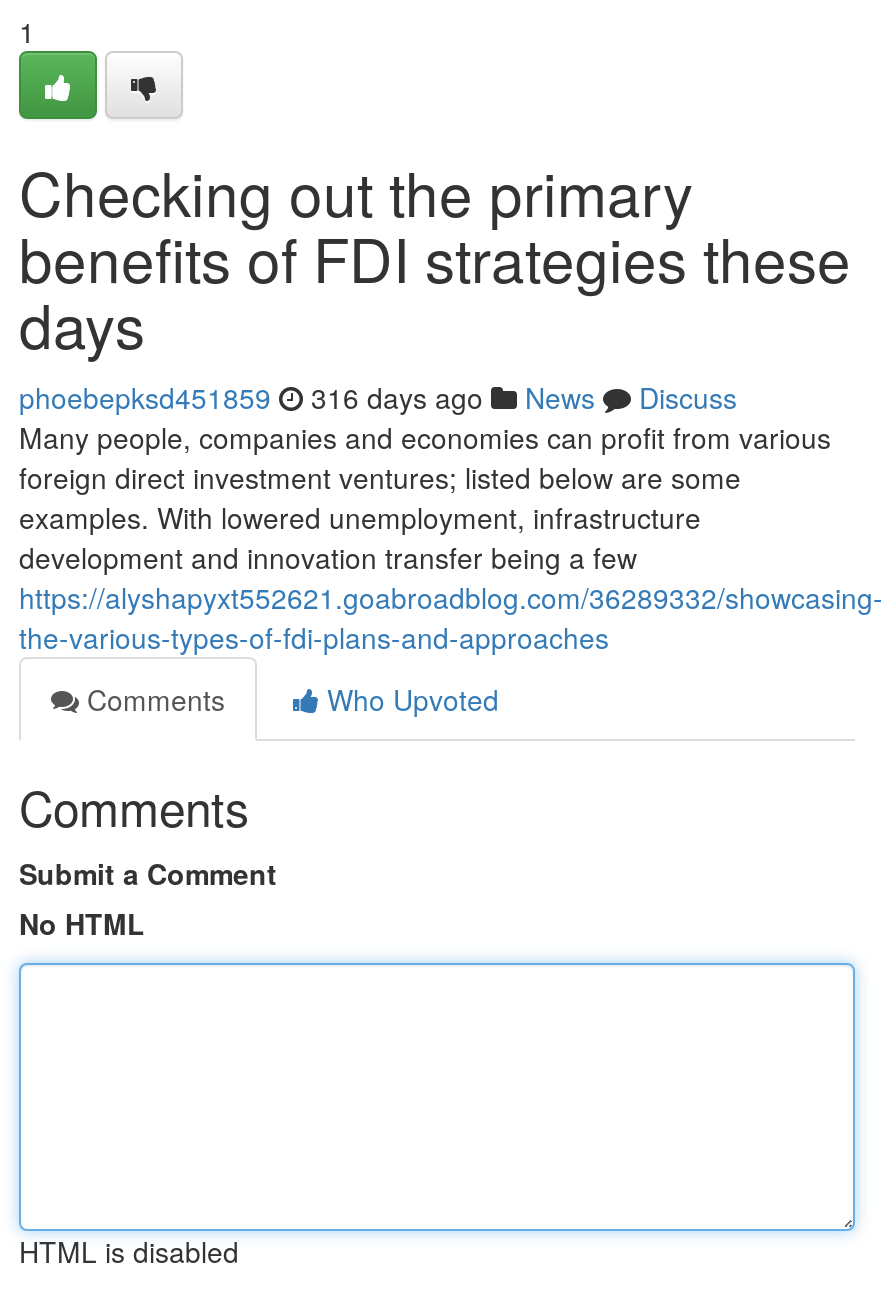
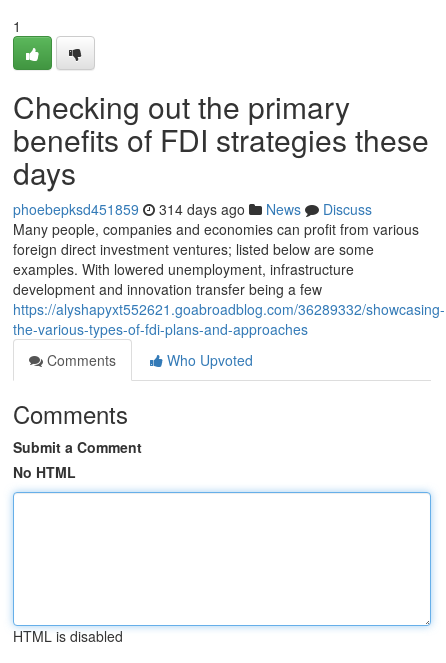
- phoebepksd451859 316 days ago News Discuss
+ phoebepksd451859 314 days ago News Discuss
